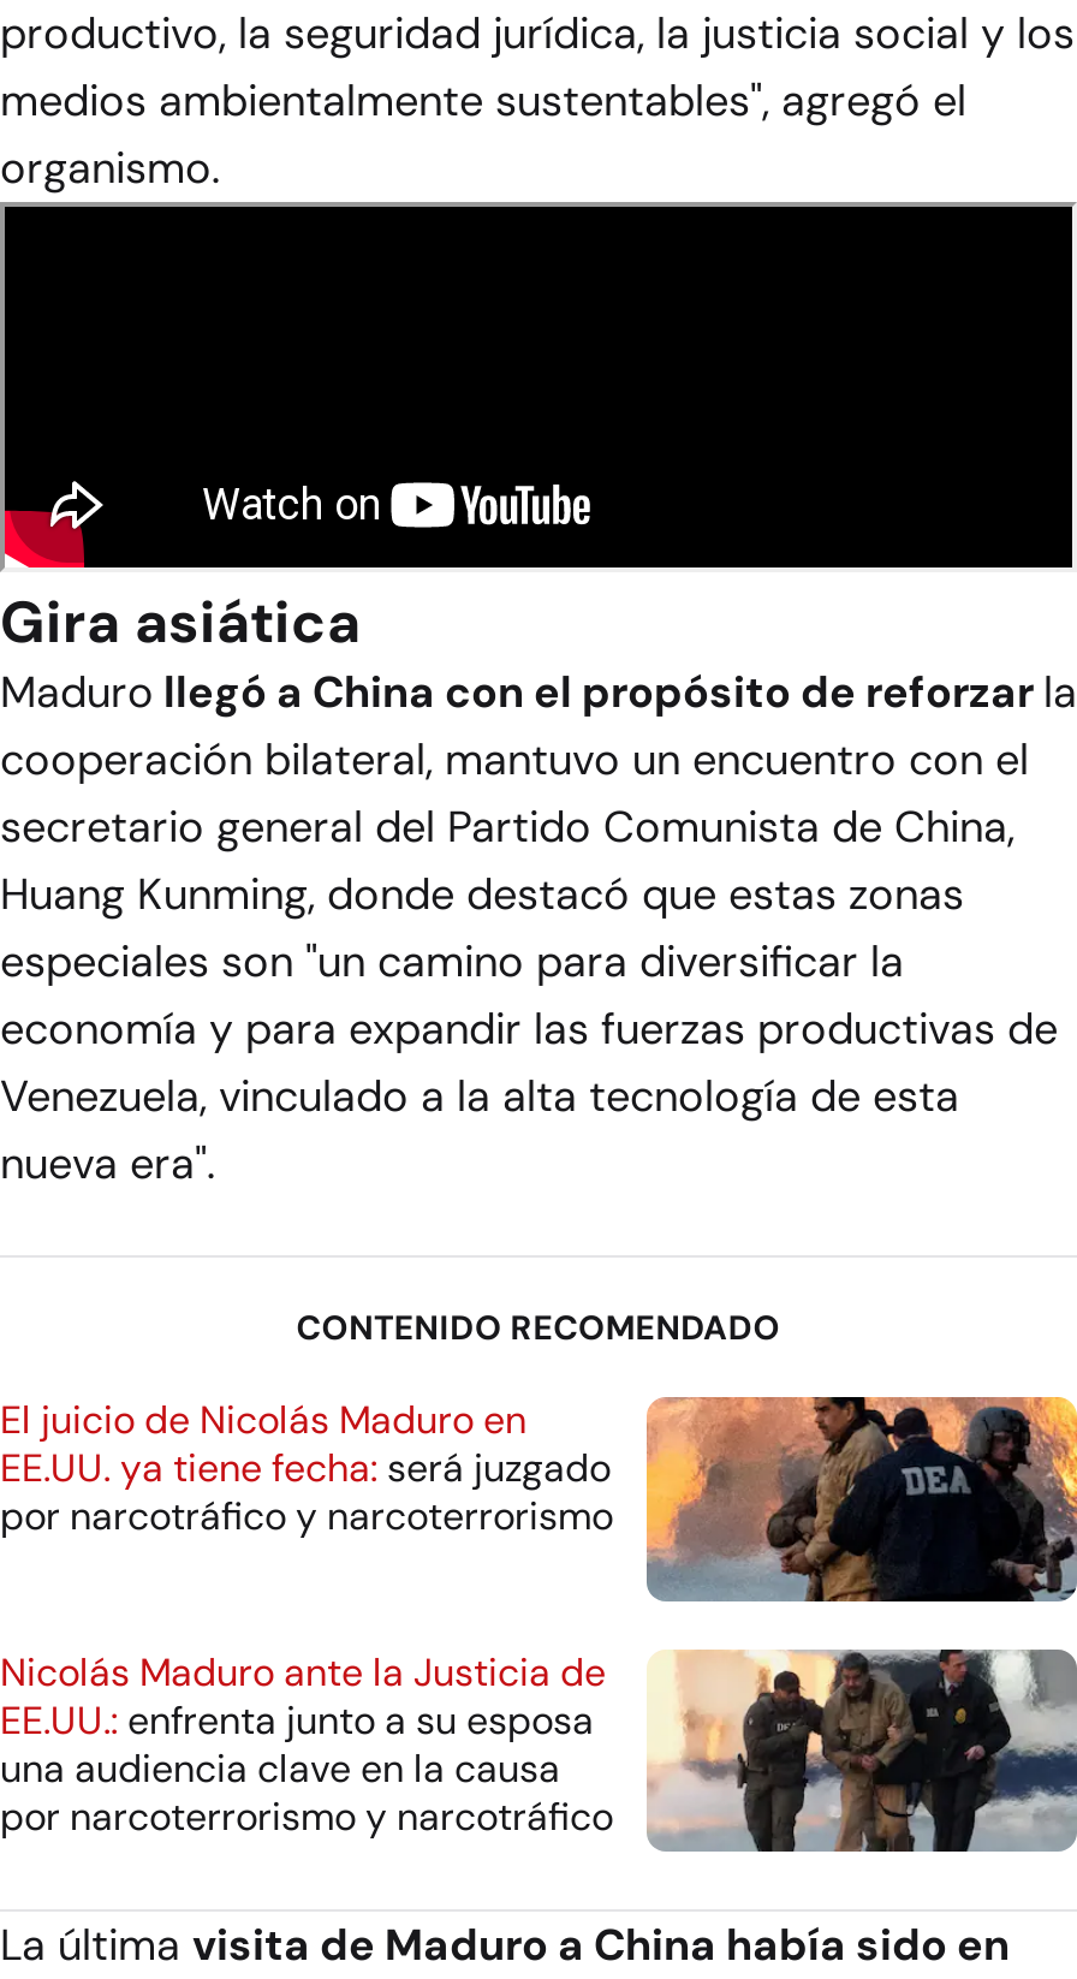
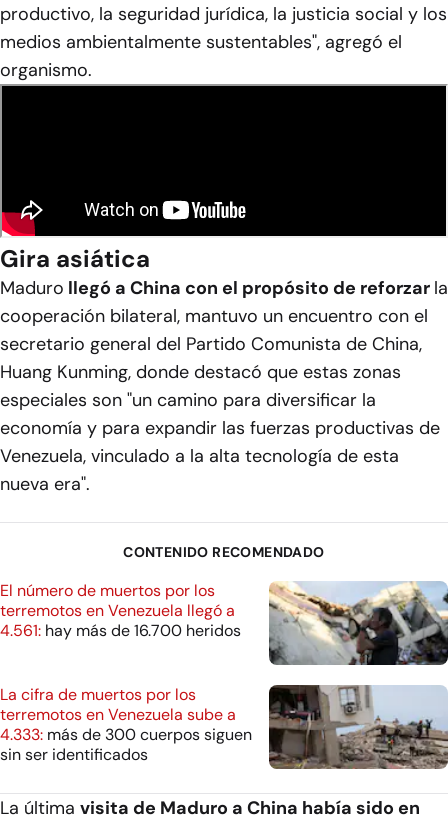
- [image]
- El juicio de Nicolás Maduro en
- EE.UU. ya tiene fecha: será juzgado
- por narcotráfico y narcoterrorismo
+ [image]
+ El número de muertos por los
+ terremotos en Venezuela llegó a
+ 4.561: hay más de 16.700 heridos

- [image]
- Nicolás Maduro ante la Justicia de
- EE.UU.: enfrenta junto a su esposa
- una audiencia clave en la causa
- por narcoterrorismo y narcotráfico
+ [image]
+ La cifra de muertos por los
+ terremotos en Venezuela sube a
+ 4.333: más de 300 cuerpos siguen
+ sin ser identificados
